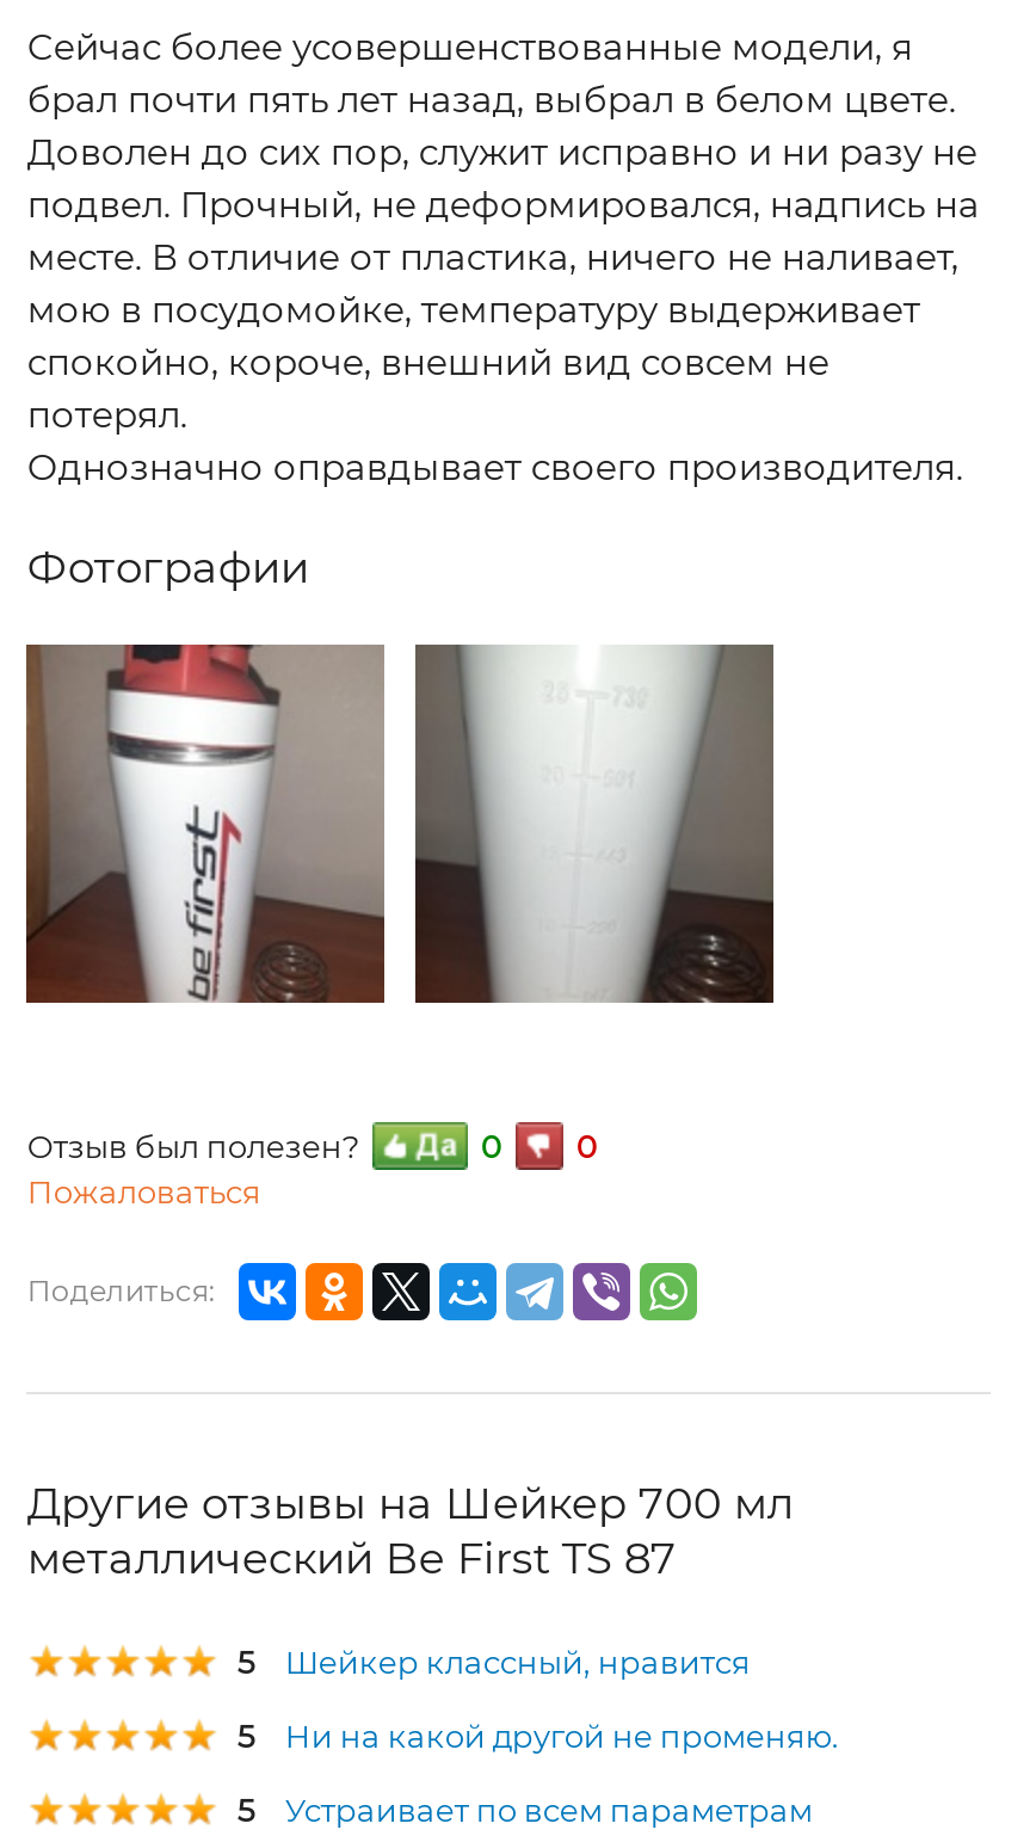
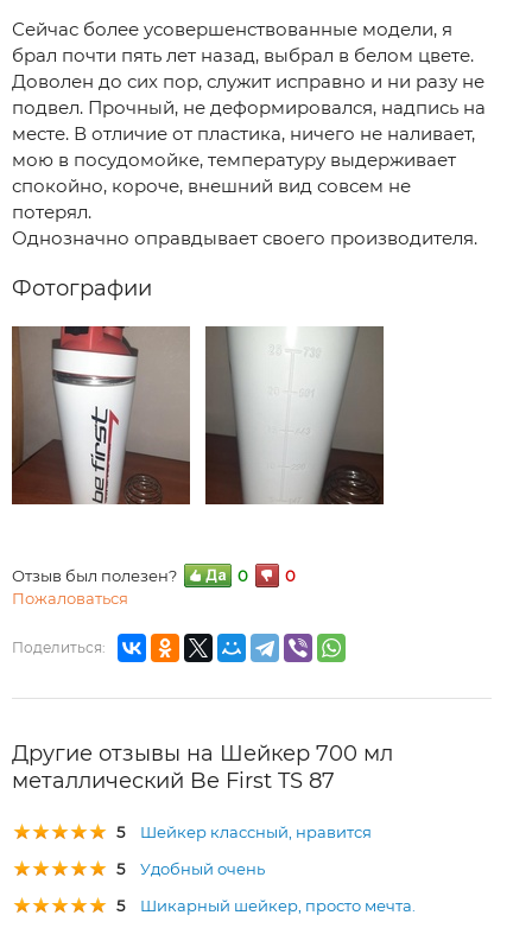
- Ни на какой другой не променяю.
+ Удобный очень

- Устраивает по всем параметрам
+ Шикарный шейкер, просто мечта.
